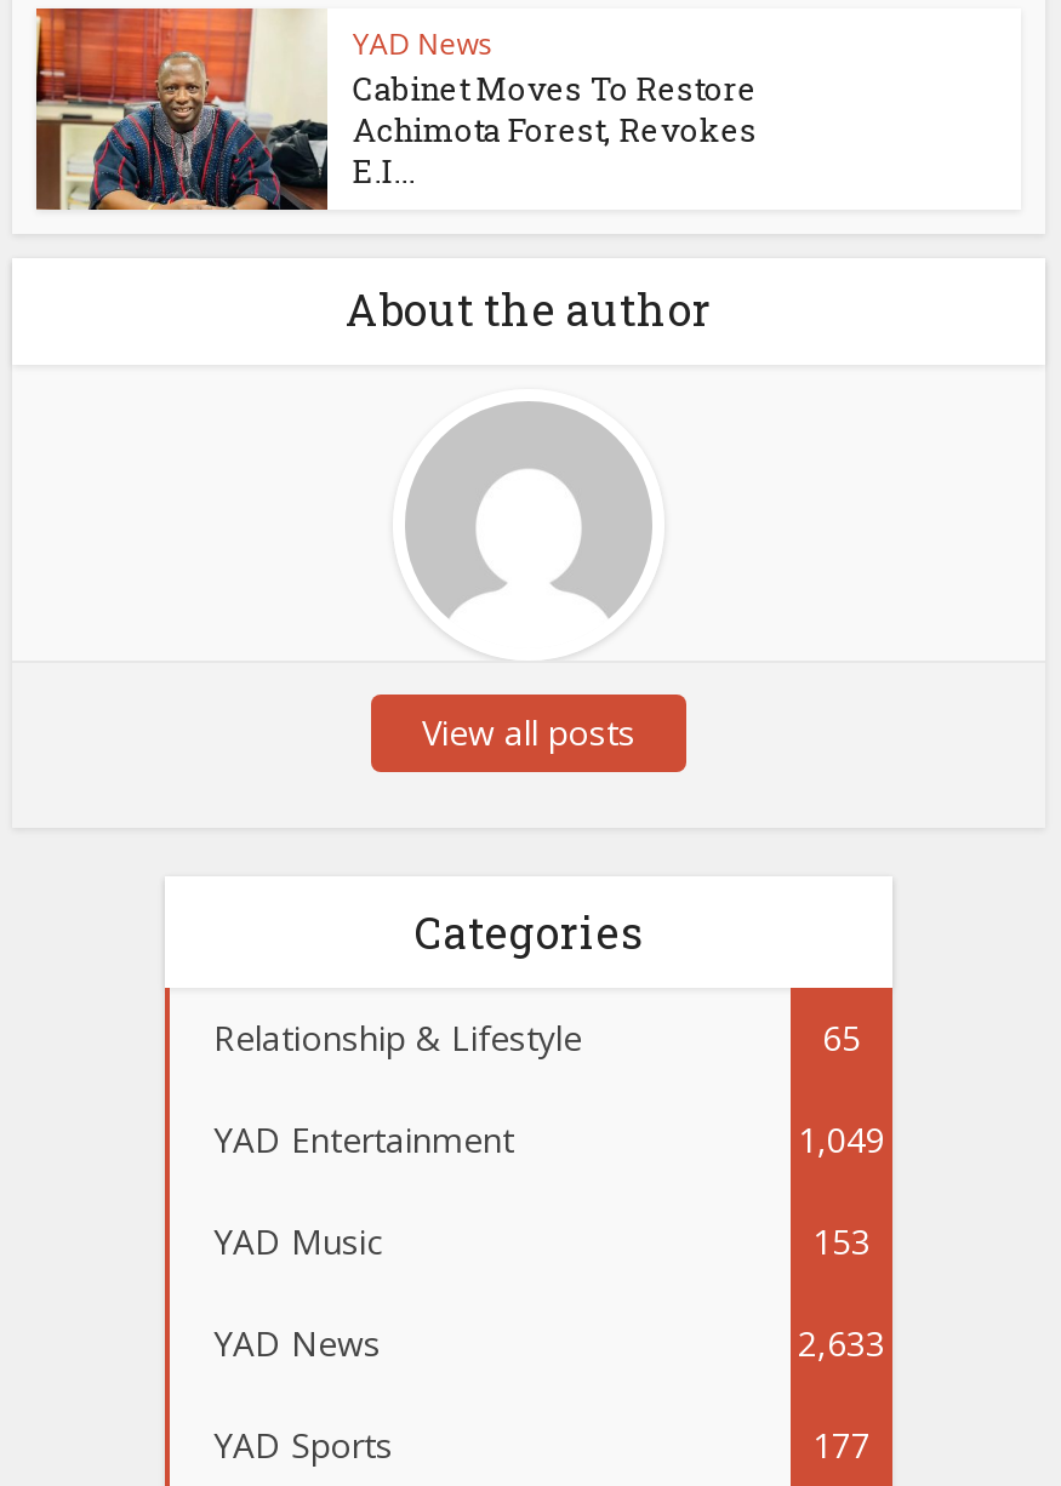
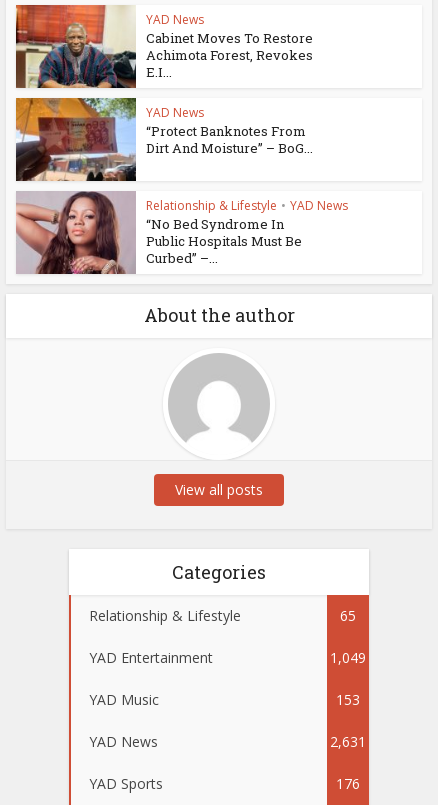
+ [image]
+ YAD News
+ “Protect Banknotes From
+ Dirt And Moisture” – BoG...
+ Relationship & Lifestyle • YAD News
+ “No Bed Syndrome In
+ Public Hospitals Must Be
+ Curbed” –...

+ [image]

- 2,633
+ 2,631

- 177
+ 176
